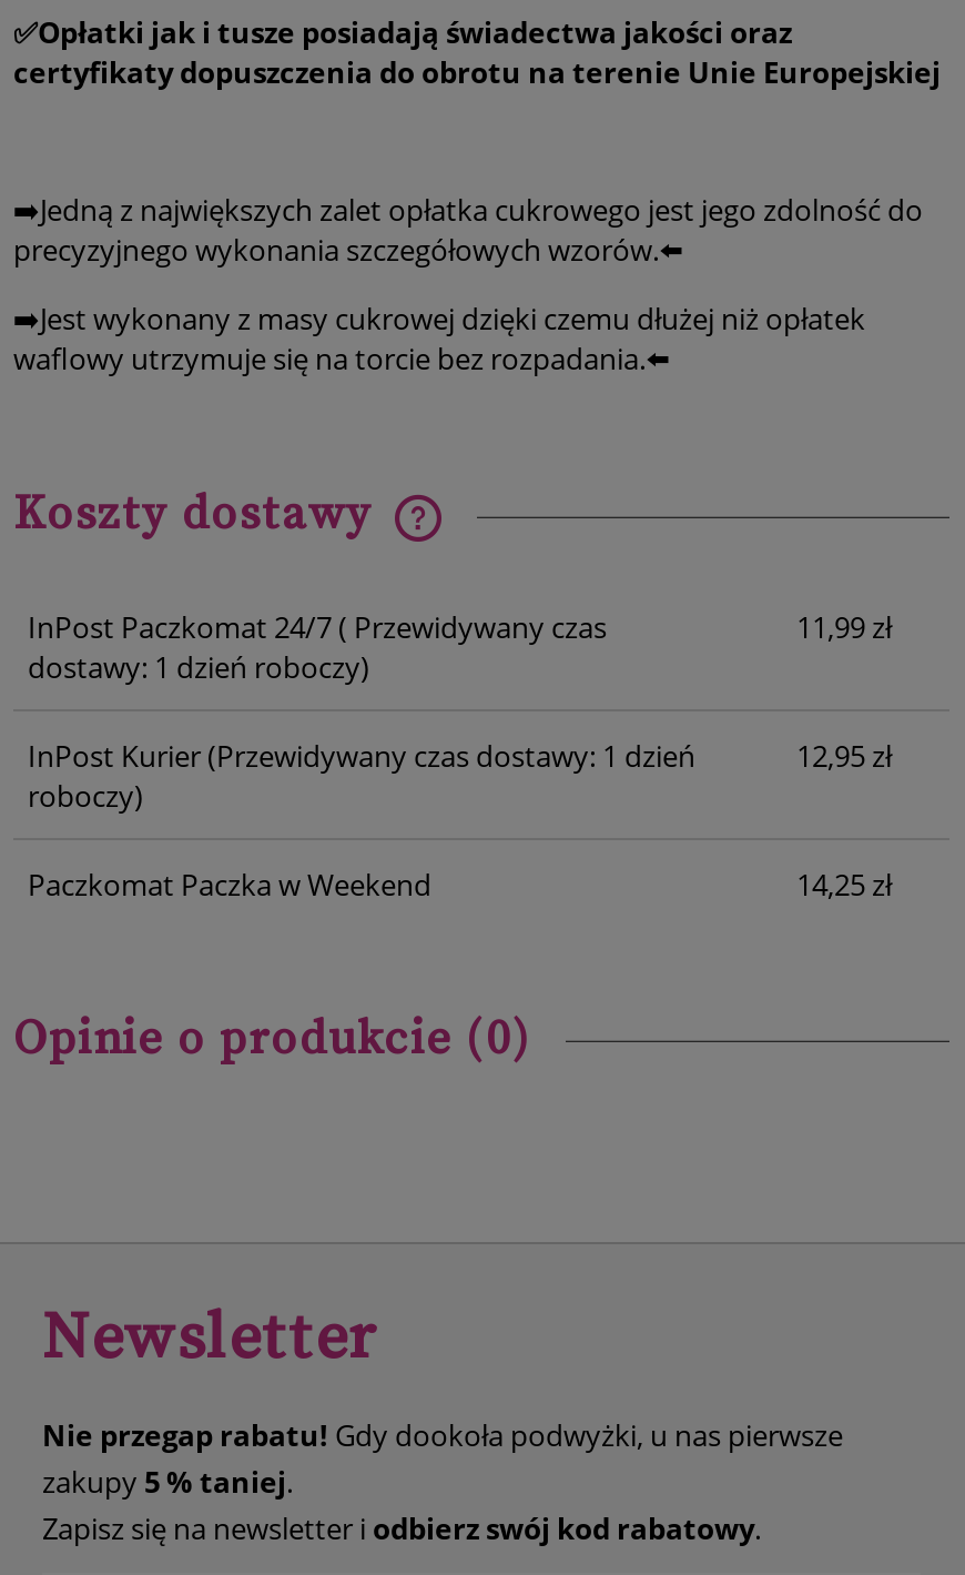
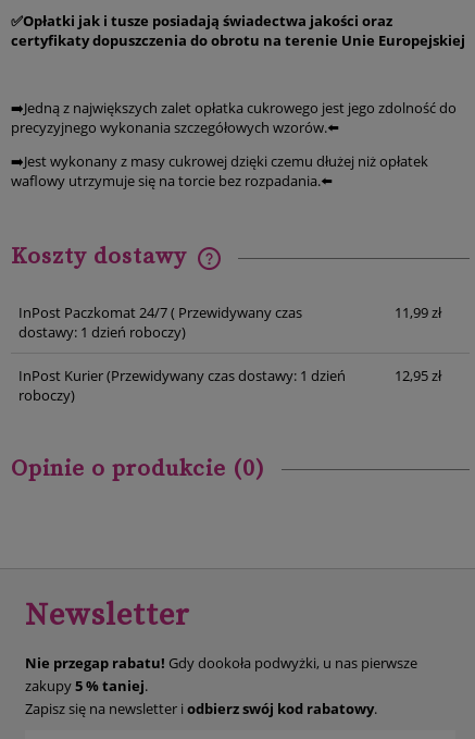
- Paczkomat Paczka w Weekend
- 14,25 zł
